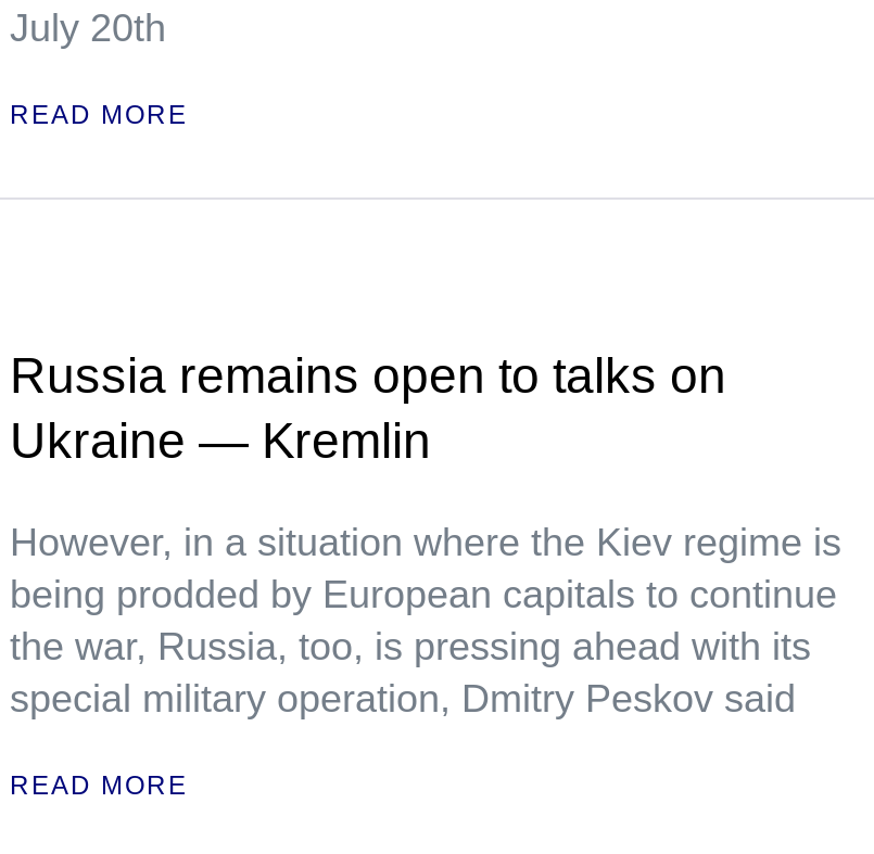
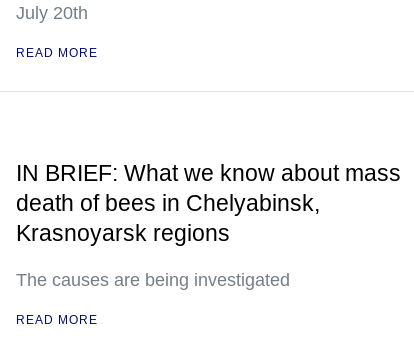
- Russia remains open to talks on
- Ukraine — Kremlin
+ IN BRIEF: What we know about mass
+ death of bees in Chelyabinsk,
+ Krasnoyarsk regions

- However, in a situation where the Kiev regime is
- being prodded by European capitals to continue
- the war, Russia, too, is pressing ahead with its
- special military operation, Dmitry Peskov said
+ The causes are being investigated
